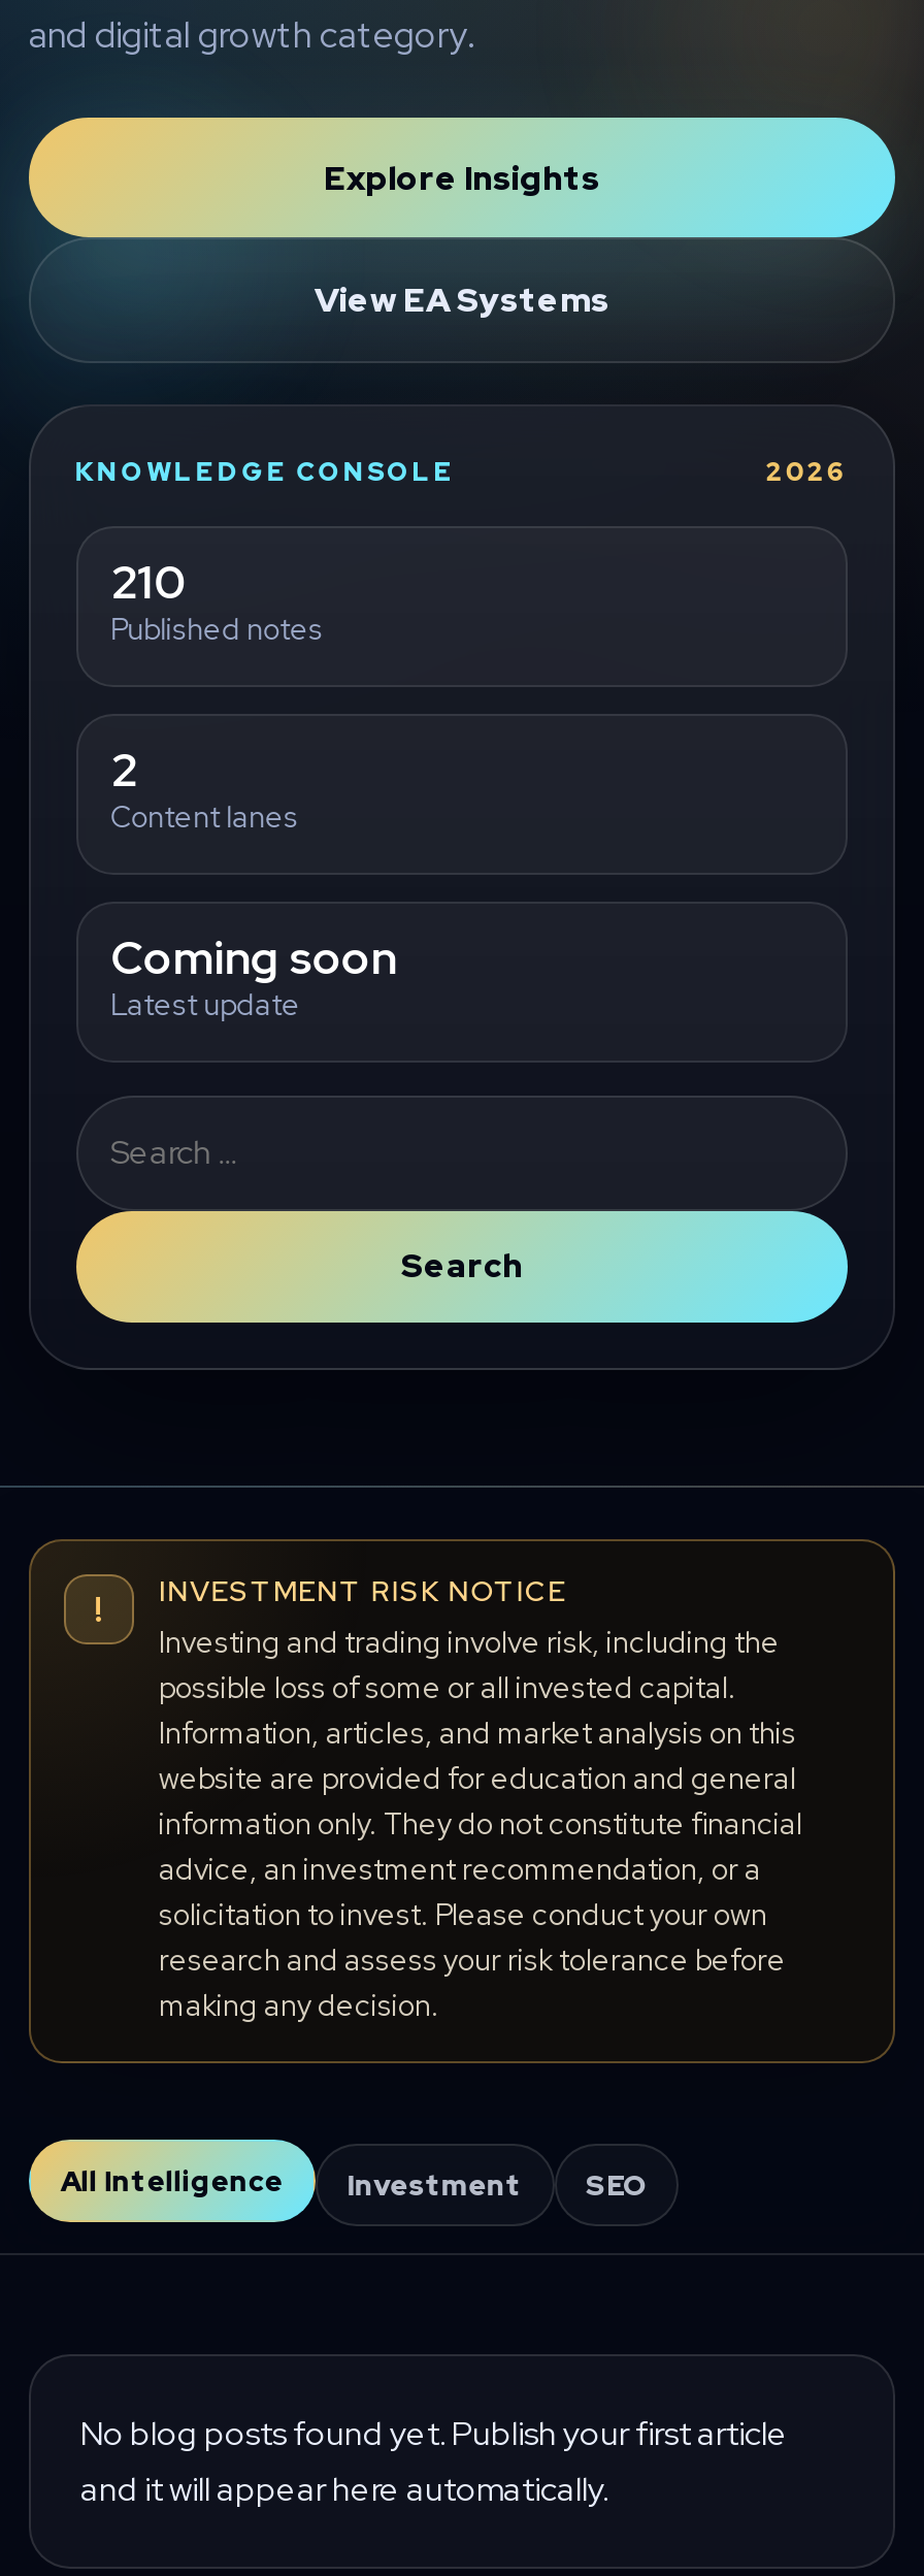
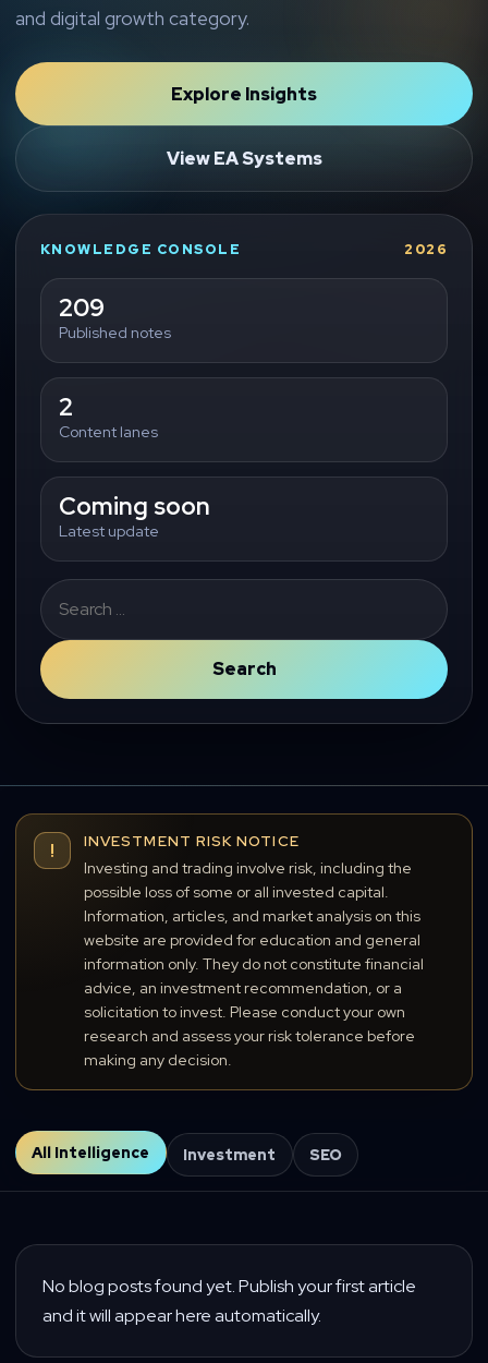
- 210
+ 209
